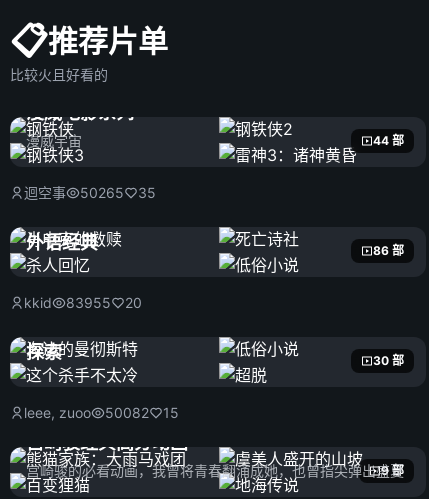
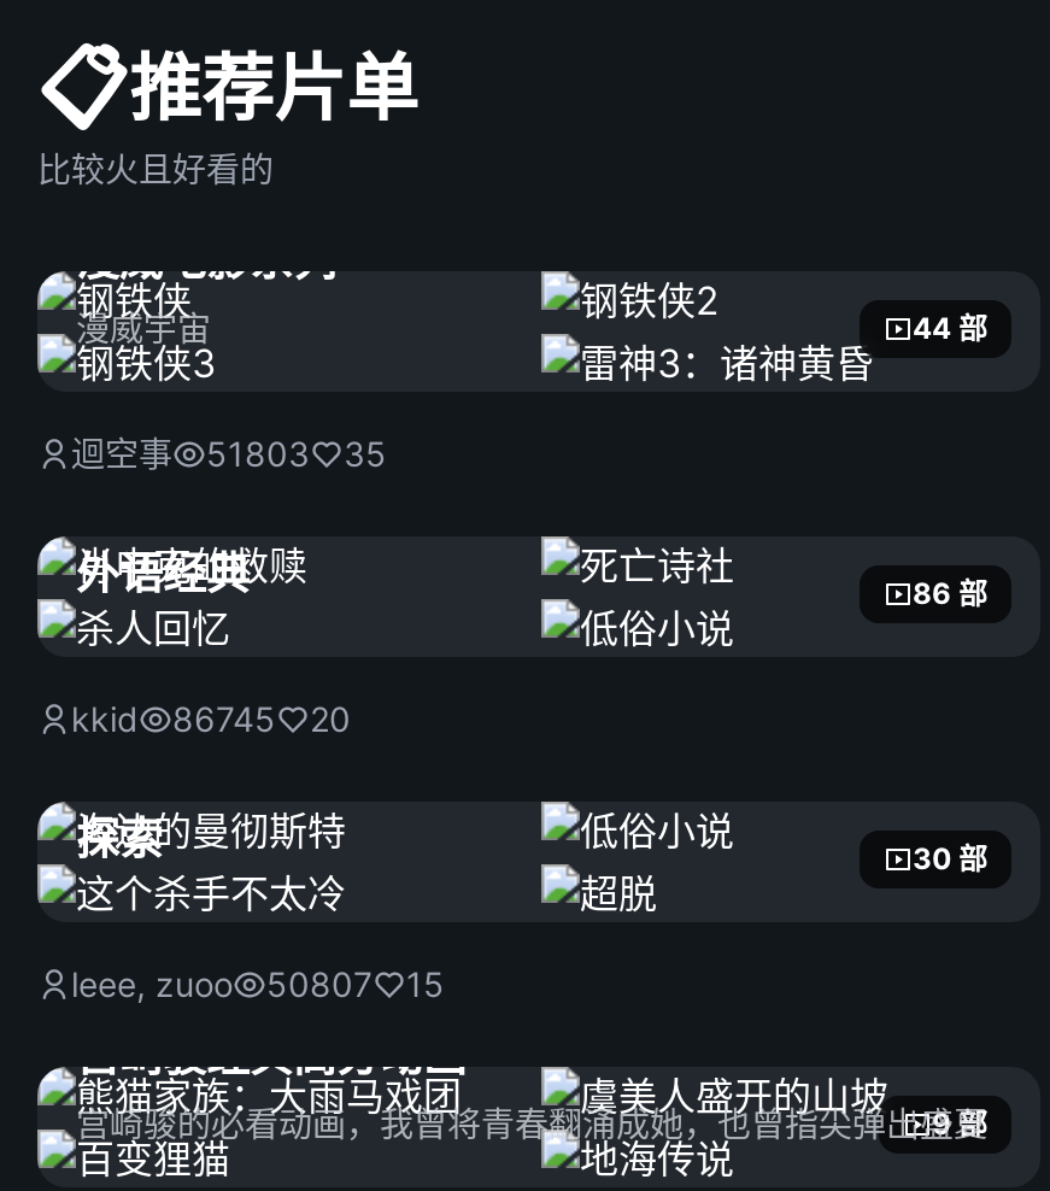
- 迴空事 50265 35
+ 迴空事 51803 35

- kkid 83955 20
+ kkid 86745 20

- leee, zuoo 50082 15
+ leee, zuoo 50807 15
